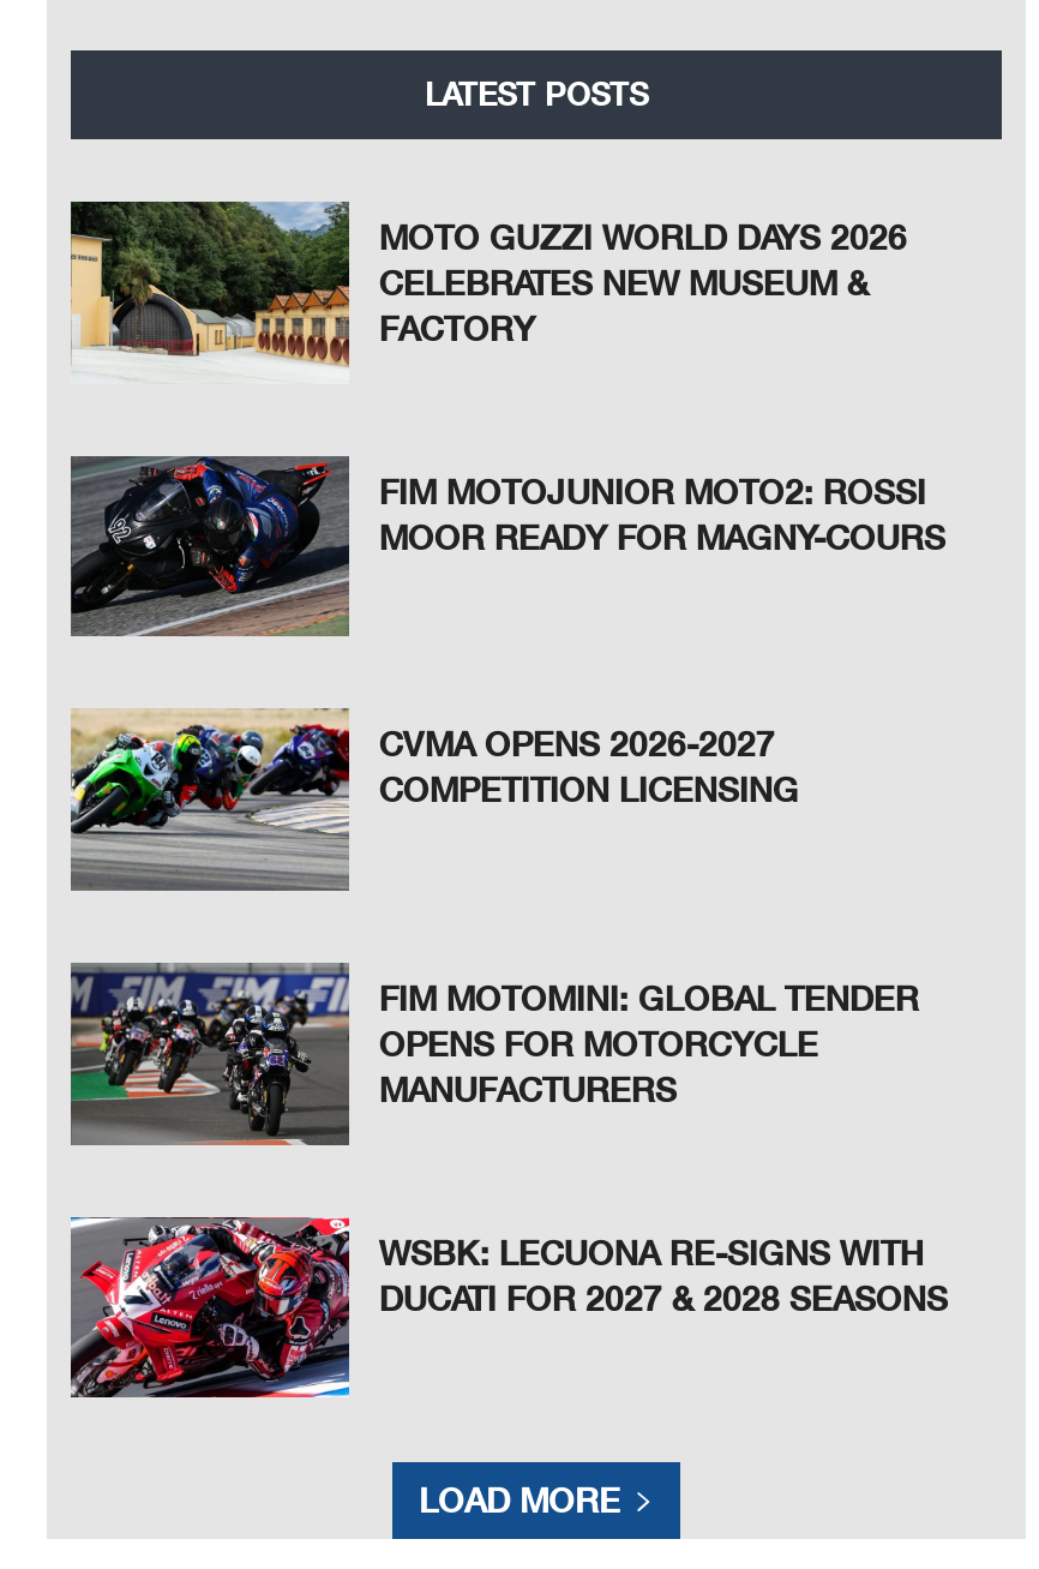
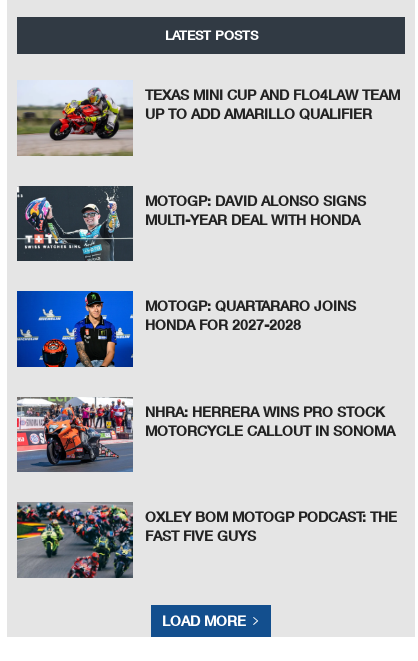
- [image]
- MOTO GUZZI WORLD DAYS 2026
- CELEBRATES NEW MUSEUM &
- FACTORY
+ [image]
+ TEXAS MINI CUP AND FLO4LAW TEAM
+ UP TO ADD AMARILLO QUALIFIER

- [image]
- FIM MOTOJUNIOR MOTO2: ROSSI
- MOOR READY FOR MAGNY-COURS
+ [image]
+ MOTOGP: DAVID ALONSO SIGNS
+ MULTI-YEAR DEAL WITH HONDA

- [image]
- CVMA OPENS 2026-2027
- COMPETITION LICENSING
+ [image]
+ MOTOGP: QUARTARARO JOINS
+ HONDA FOR 2027-2028

- [image]
- FIM MOTOMINI: GLOBAL TENDER
- OPENS FOR MOTORCYCLE
- MANUFACTURERS
+ [image]
+ NHRA: HERRERA WINS PRO STOCK
+ MOTORCYCLE CALLOUT IN SONOMA

- [image]
- WSBK: LECUONA RE-SIGNS WITH
- DUCATI FOR 2027 & 2028 SEASONS
+ [image]
+ OXLEY BOM MOTOGP PODCAST: THE
+ FAST FIVE GUYS
